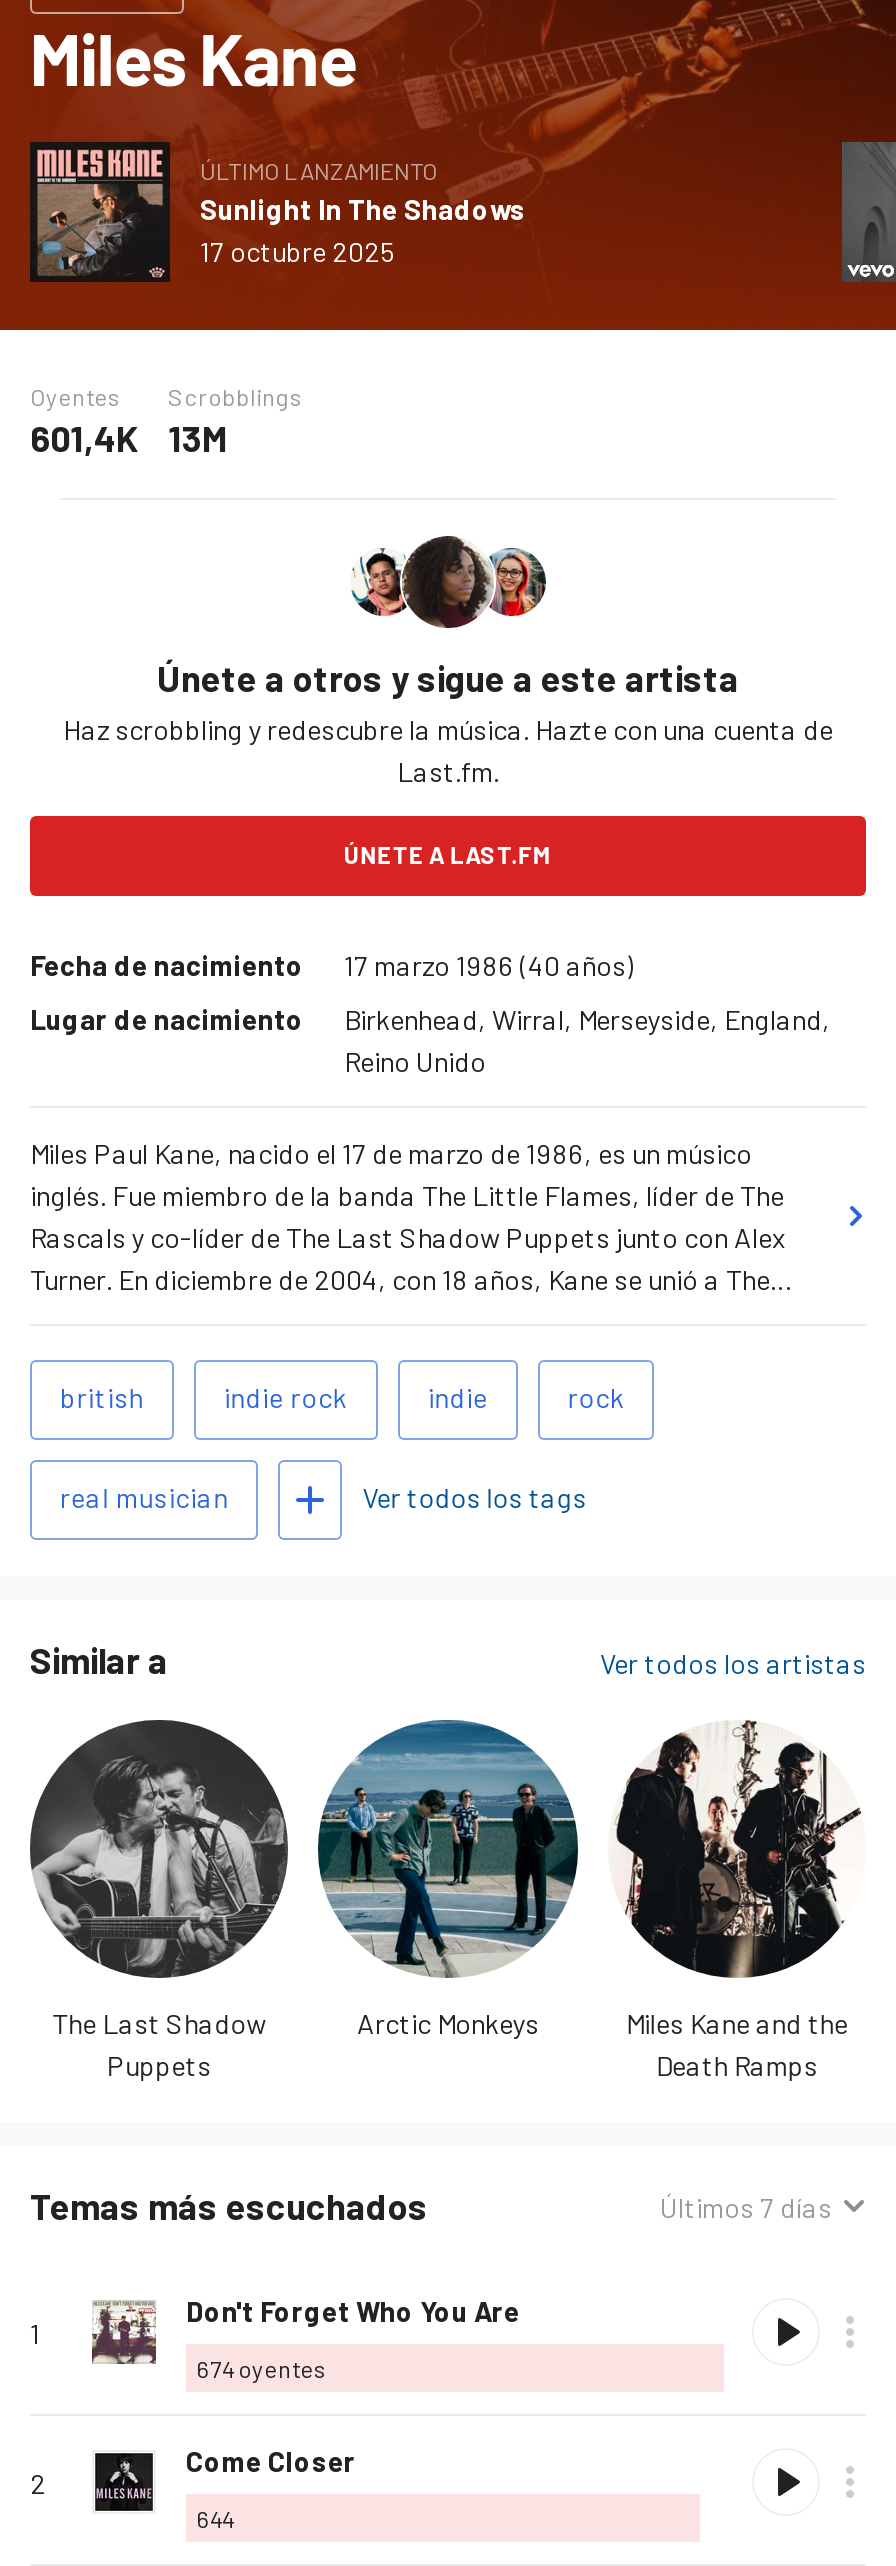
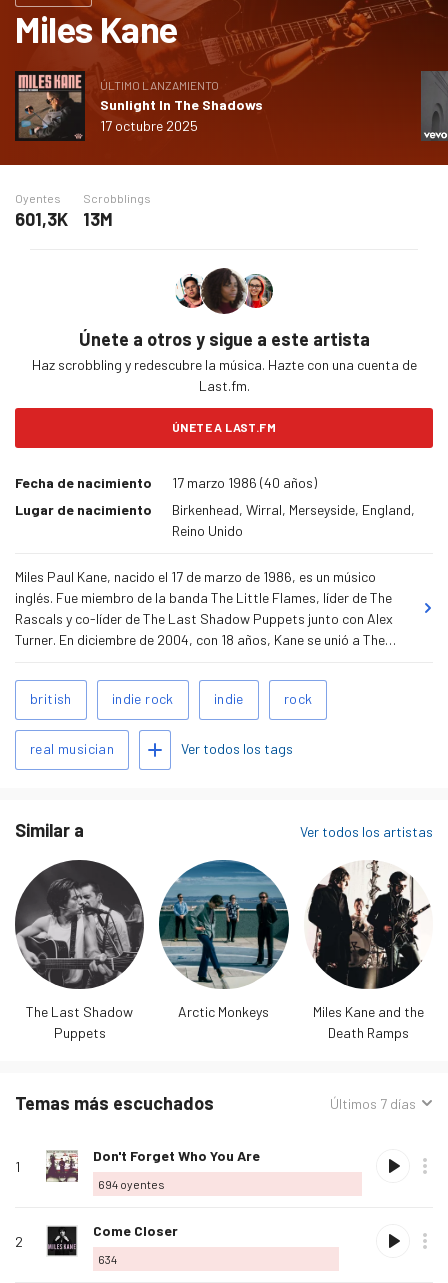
- 601,4K 13M
+ 601,3K 13M

- a 674 oyentes
+ a 694 oyentes

- a 644
+ a 634
